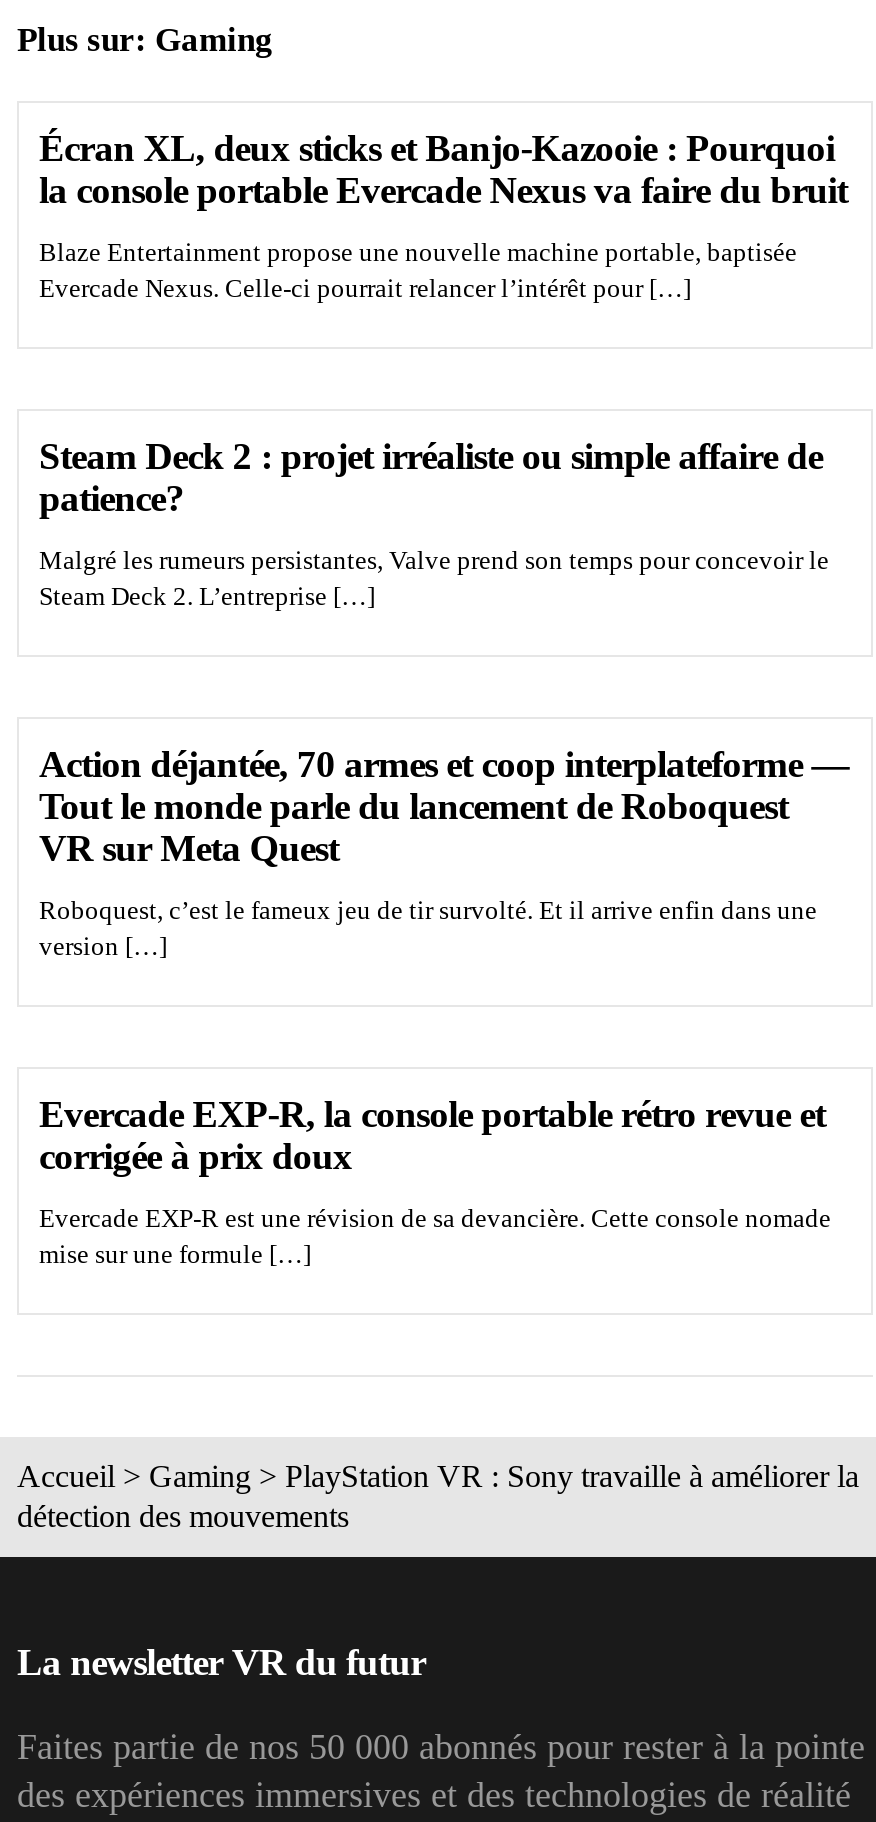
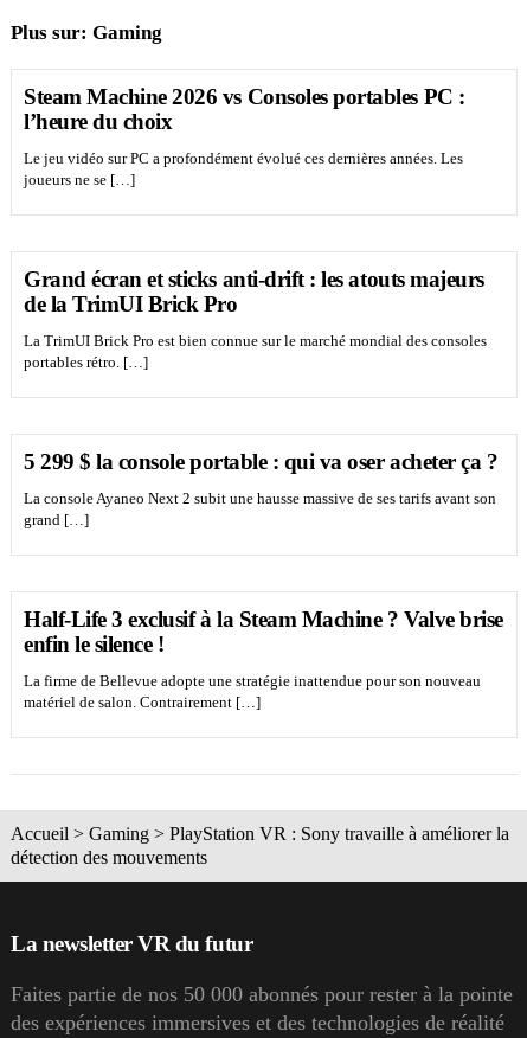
- Écran XL, deux sticks et Banjo-Kazooie : Pourquoi
- la console portable Evercade Nexus va faire du bruit
+ Steam Machine 2026 vs Consoles portables PC :
+ l’heure du choix

- Blaze Entertainment propose une nouvelle machine portable, baptisée
- Evercade Nexus. Celle-ci pourrait relancer l’intérêt pour […]
+ Le jeu vidéo sur PC a profondément évolué ces dernières années. Les
+ joueurs ne se […]

- Steam Deck 2 : projet irréaliste ou simple affaire de
- patience?
+ Grand écran et sticks anti-drift : les atouts majeurs
+ de la TrimUI Brick Pro

- Malgré les rumeurs persistantes, Valve prend son temps pour concevoir le
- Steam Deck 2. L’entreprise […]
+ La TrimUI Brick Pro est bien connue sur le marché mondial des consoles
+ portables rétro. […]

- Action déjantée, 70 armes et coop interplateforme —
- Tout le monde parle du lancement de Roboquest
- VR sur Meta Quest
+ 5 299 $ la console portable : qui va oser acheter ça ?

- Roboquest, c’est le fameux jeu de tir survolté. Et il arrive enfin dans une
- version […]
+ La console Ayaneo Next 2 subit une hausse massive de ses tarifs avant son
+ grand […]

- Evercade EXP-R, la console portable rétro revue et
- corrigée à prix doux
+ Half-Life 3 exclusif à la Steam Machine ? Valve brise
+ enfin le silence !

- Evercade EXP-R est une révision de sa devancière. Cette console nomade
- mise sur une formule […]
+ La firme de Bellevue adopte une stratégie inattendue pour son nouveau
+ matériel de salon. Contrairement […]
